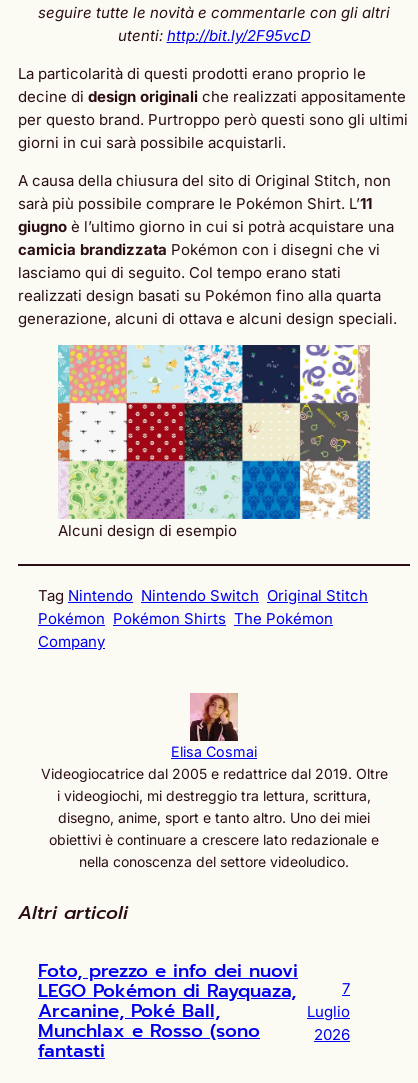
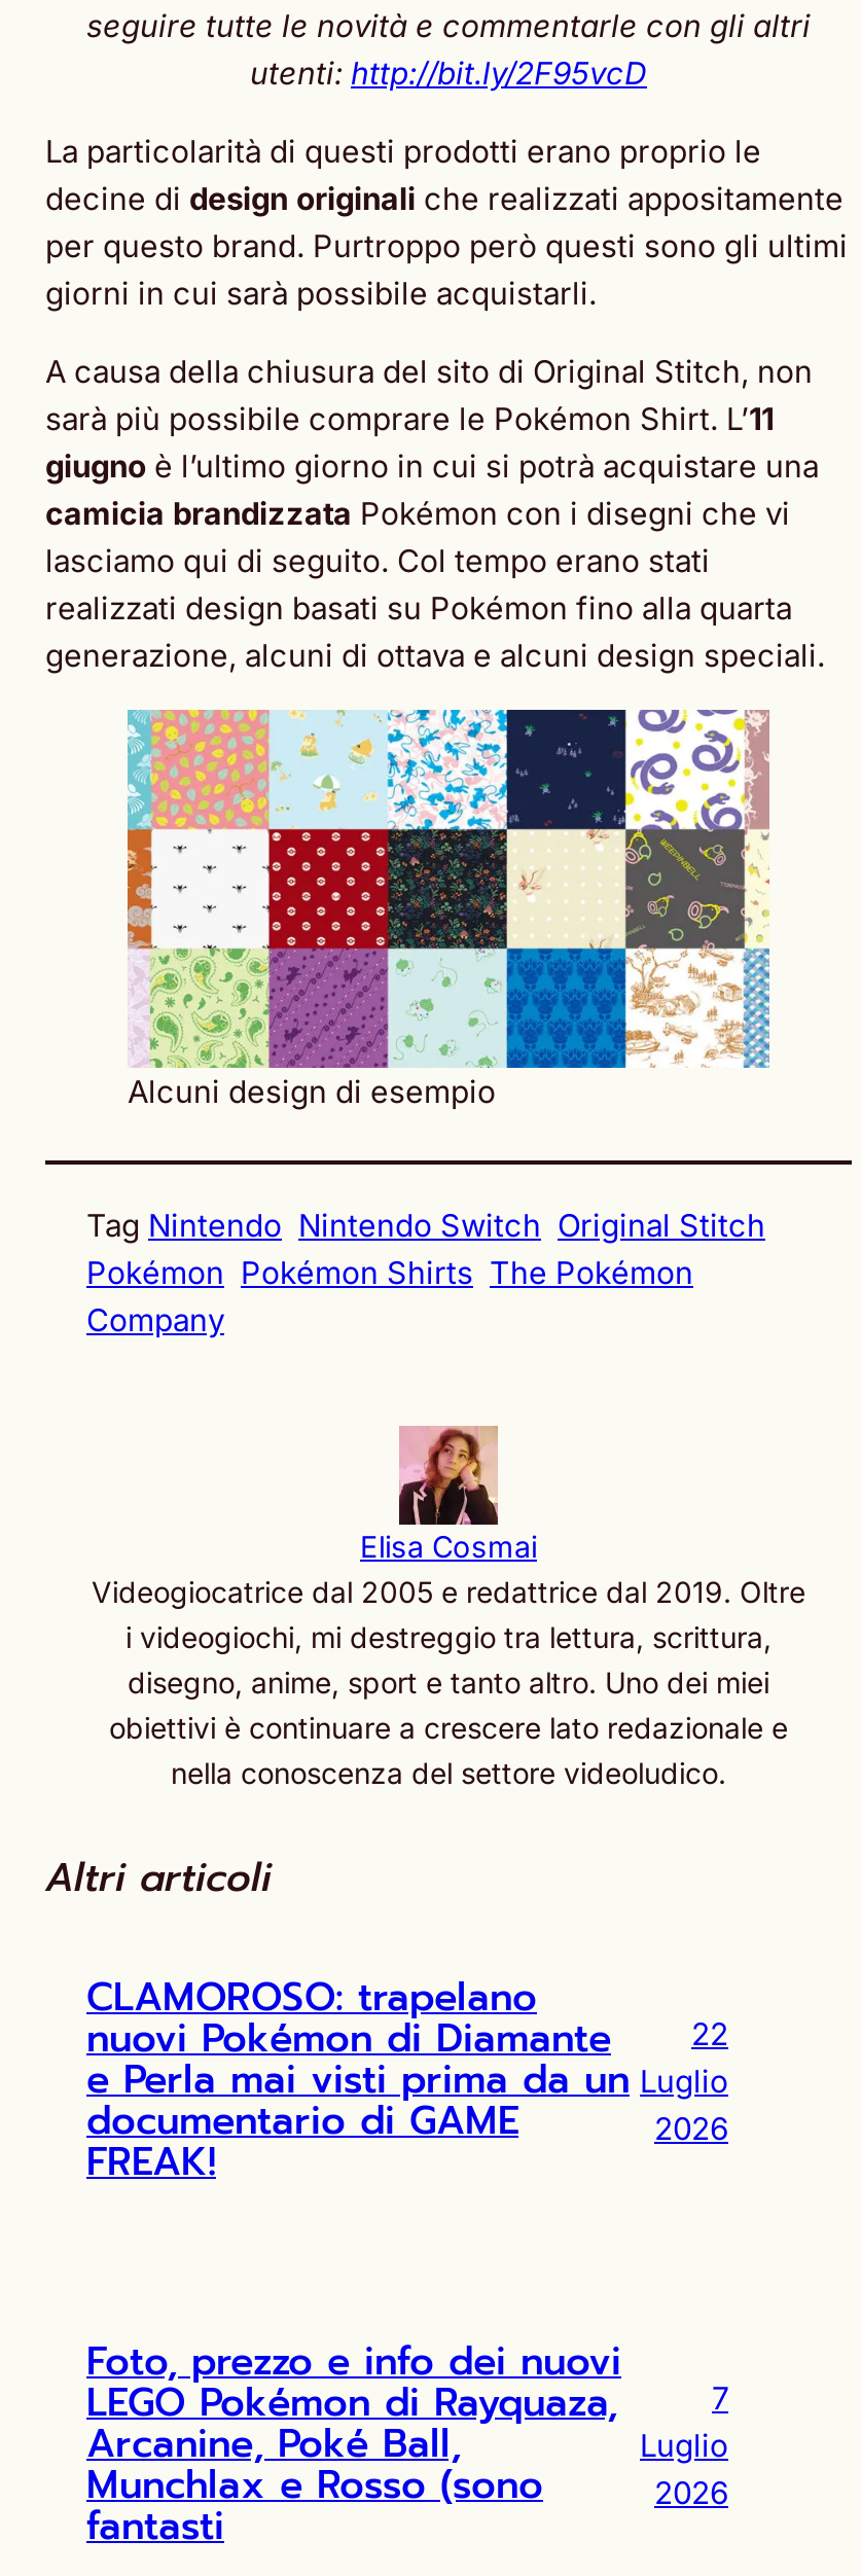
+ CLAMOROSO: trapelano
+ nuovi Pokémon di Diamante
+ e Perla mai visti prima da un
+ documentario di GAME
+ FREAK!

+ 22
+ Luglio
+ 2026
